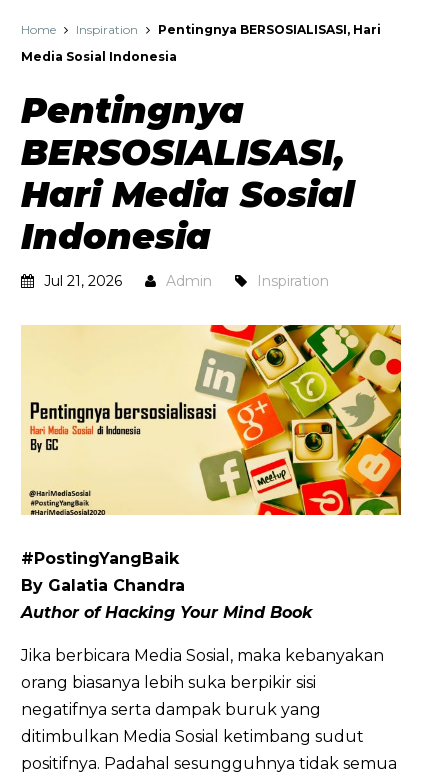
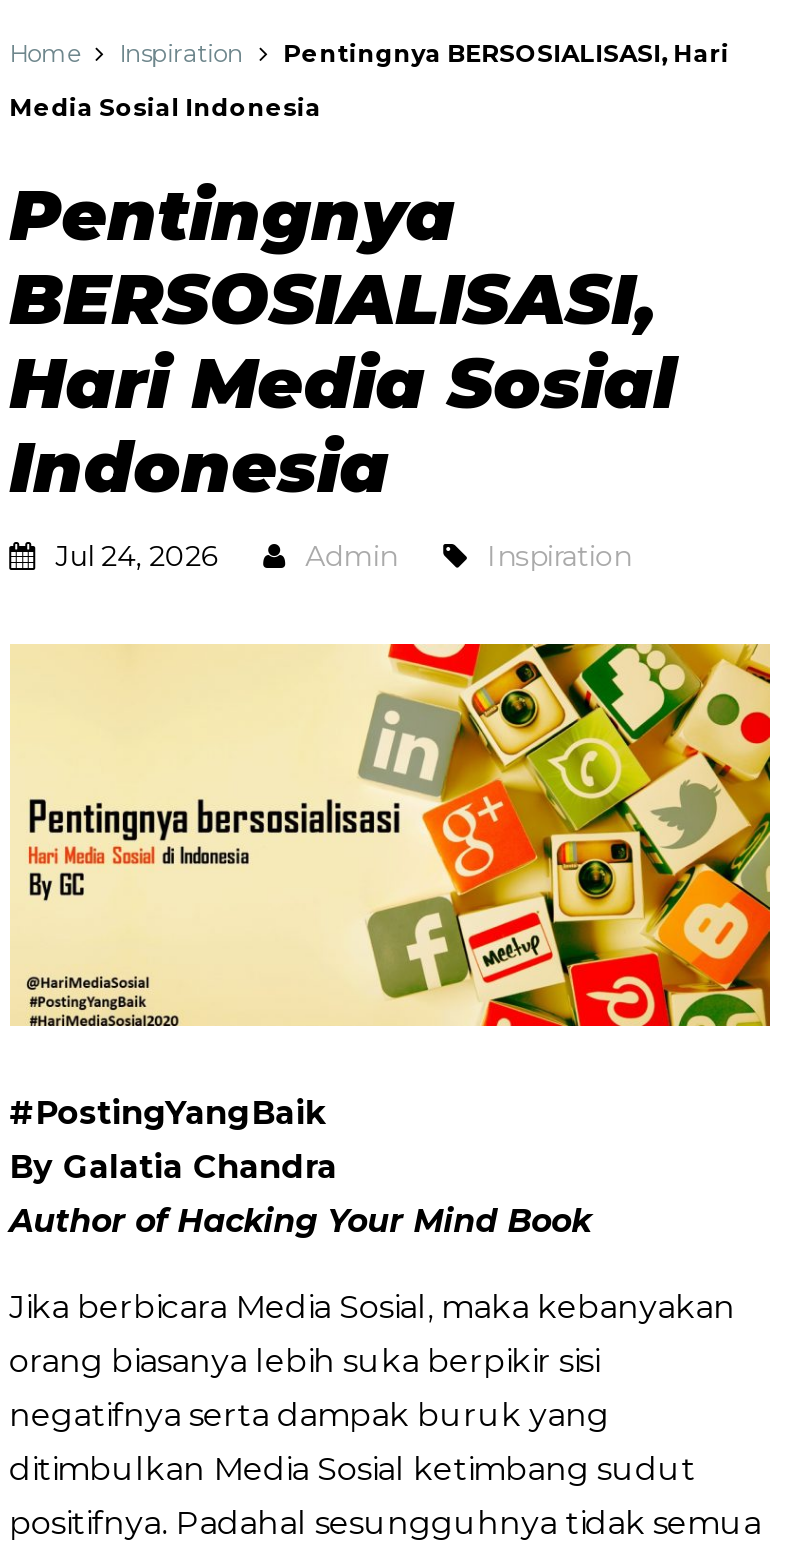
- Jul 21, 2026
+ Jul 24, 2026
